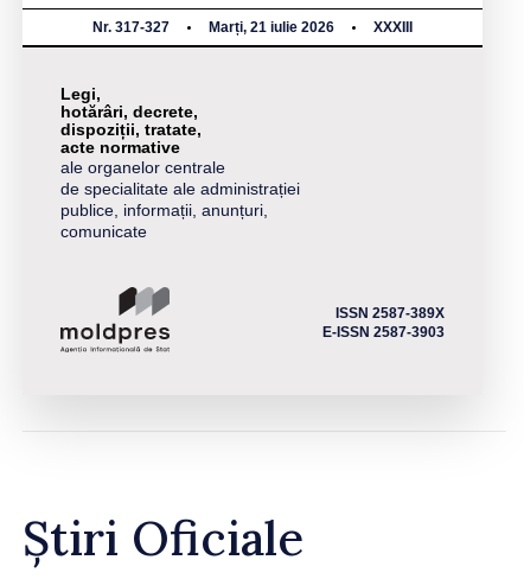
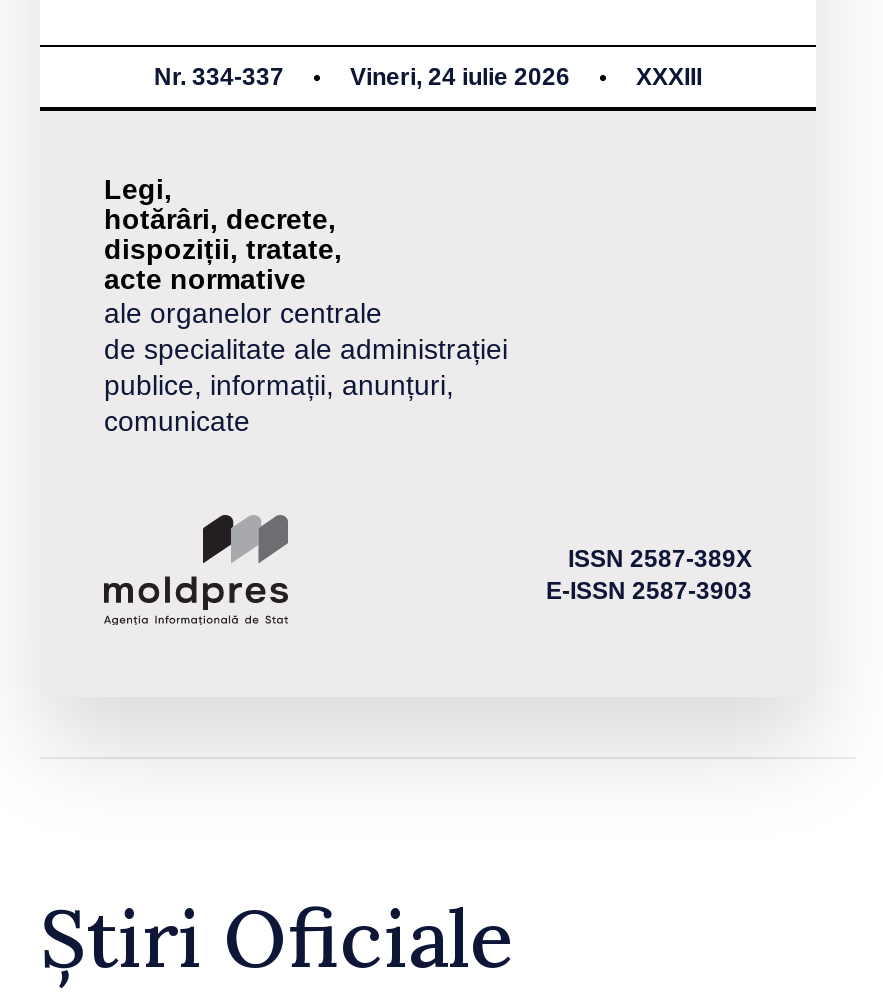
- Nr. 317-327
- Marți, 21 iulie 2026
+ Nr. 334-337
+ Vineri, 24 iulie 2026
